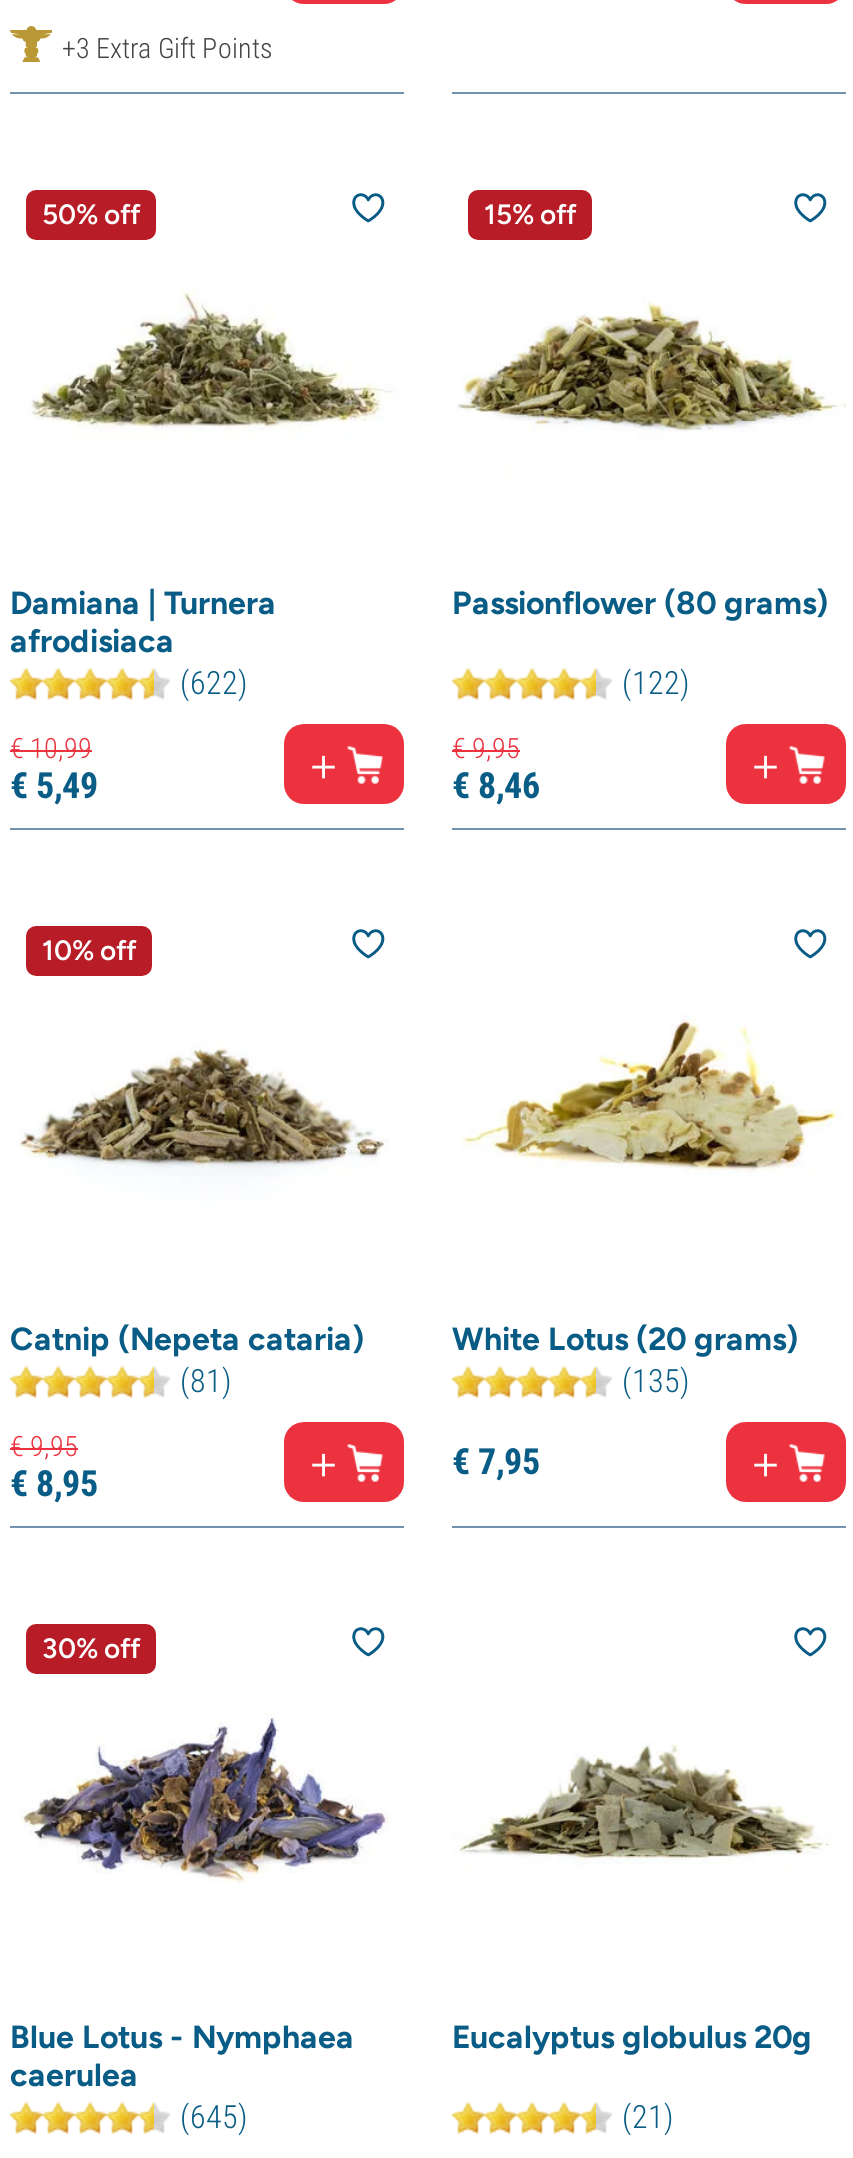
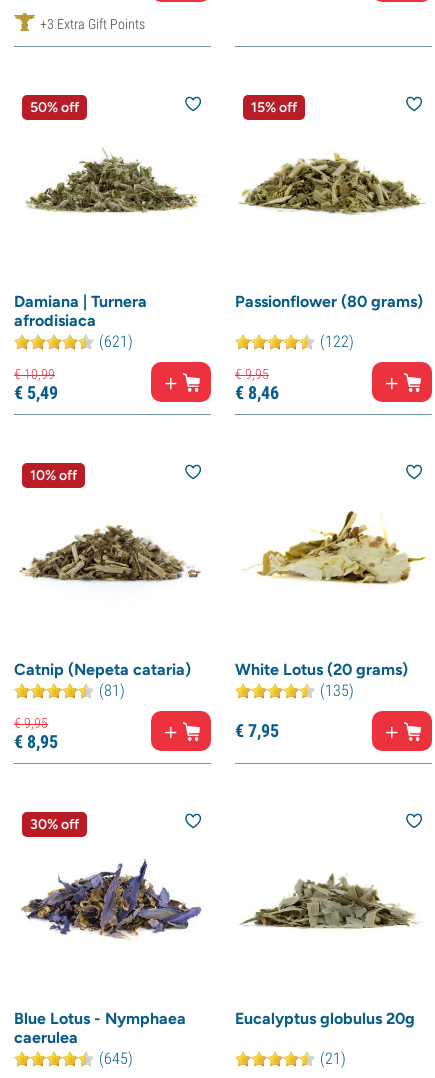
- (622)
+ (621)
